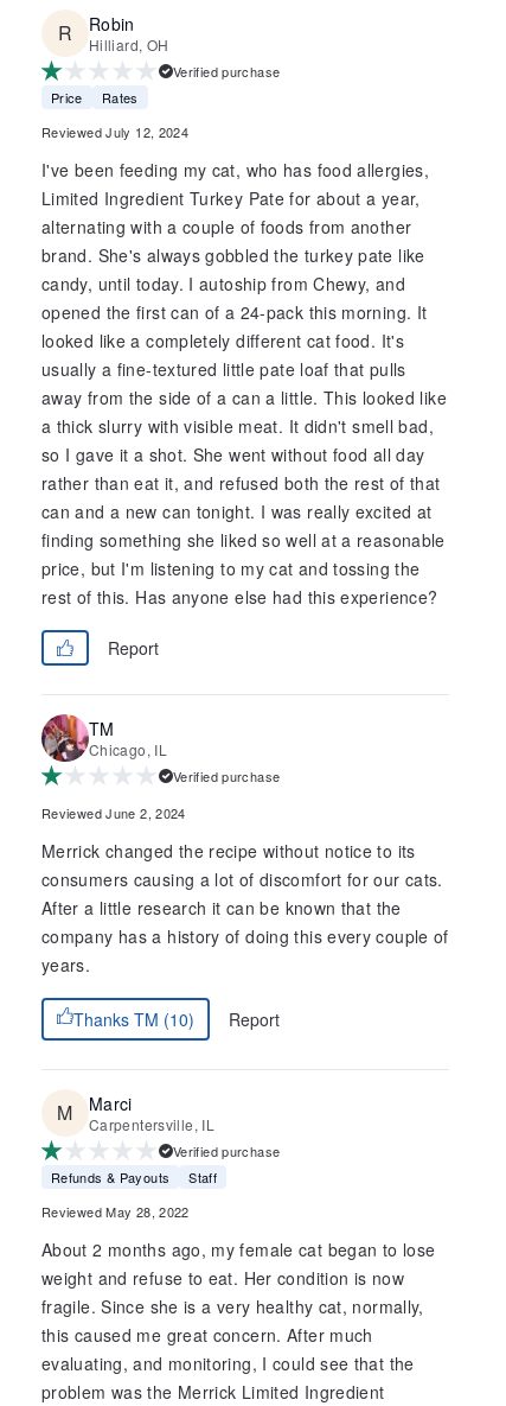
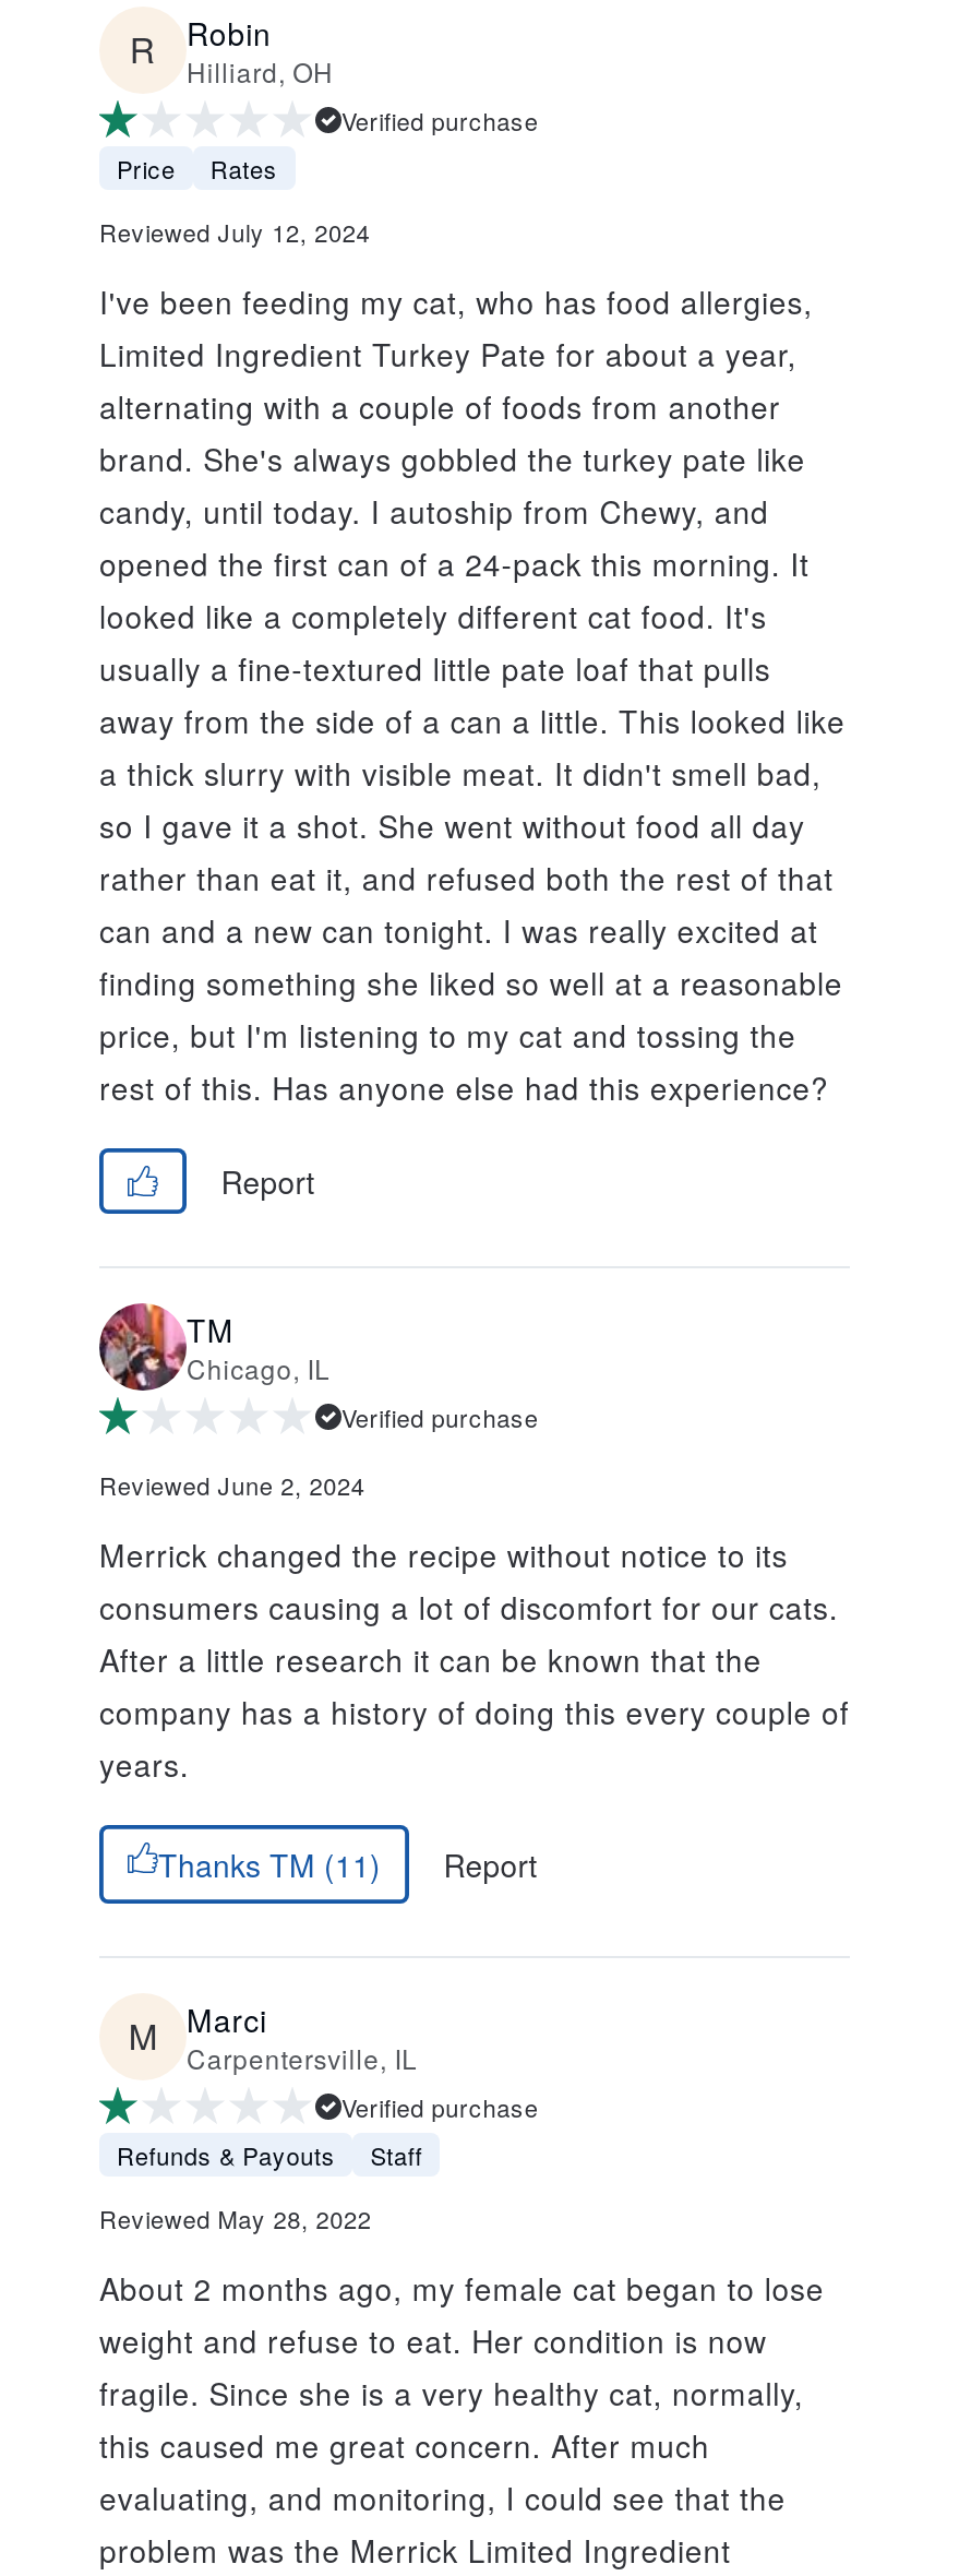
- Thanks TM (10) Report
+ Thanks TM (11) Report
